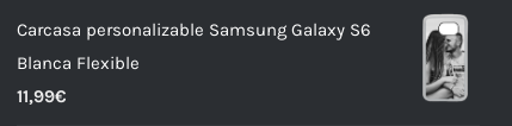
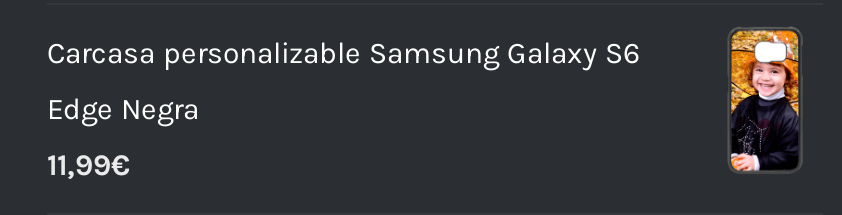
- [image]
+ [image]

- Blanca Flexible
+ Edge Negra
